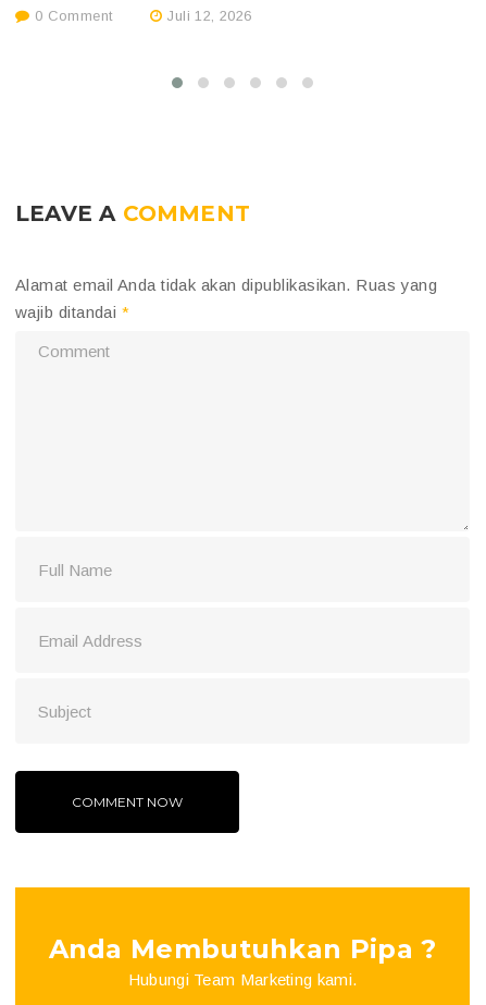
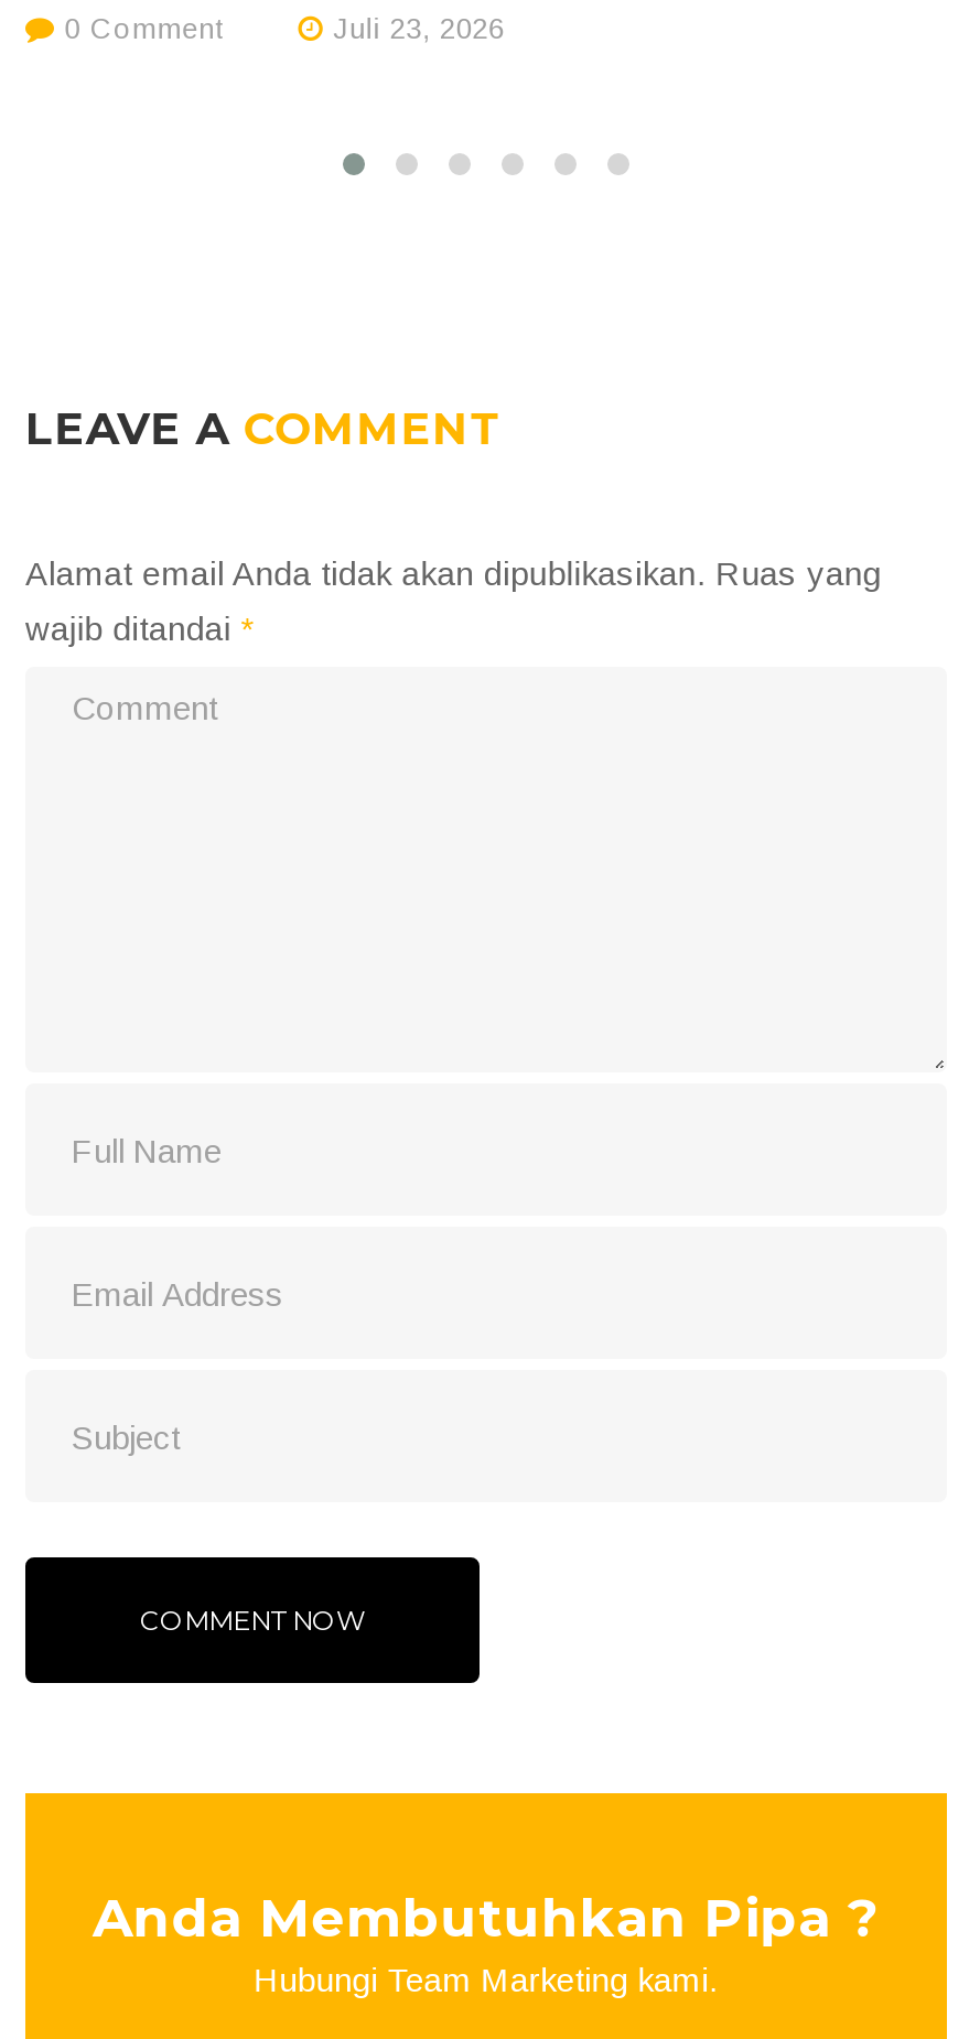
- Juli 12, 2026
+ Juli 23, 2026
